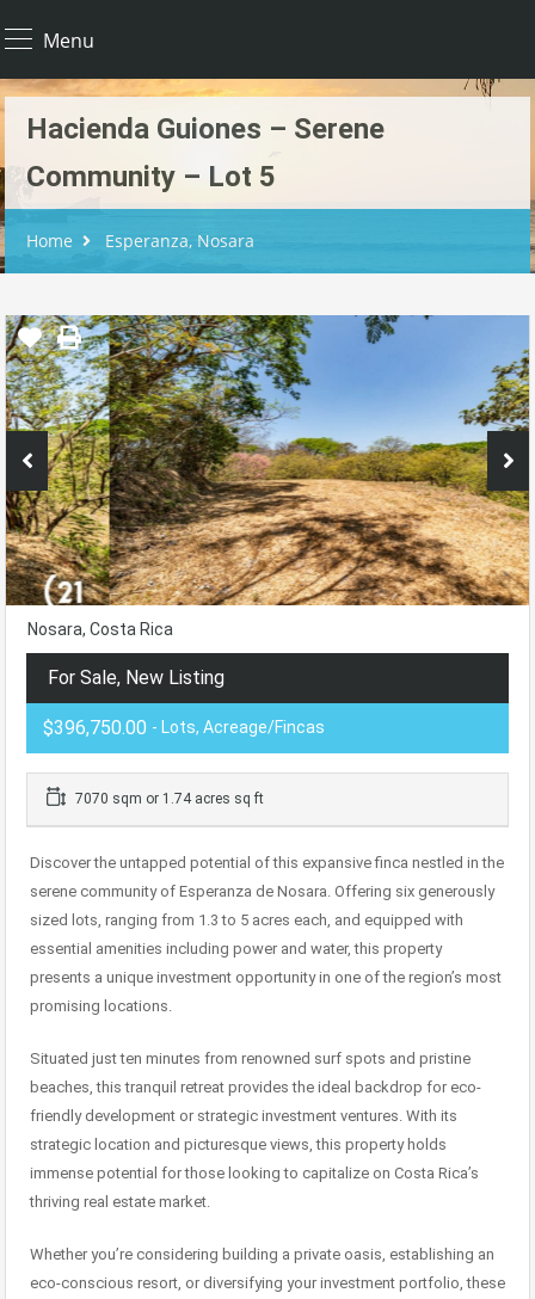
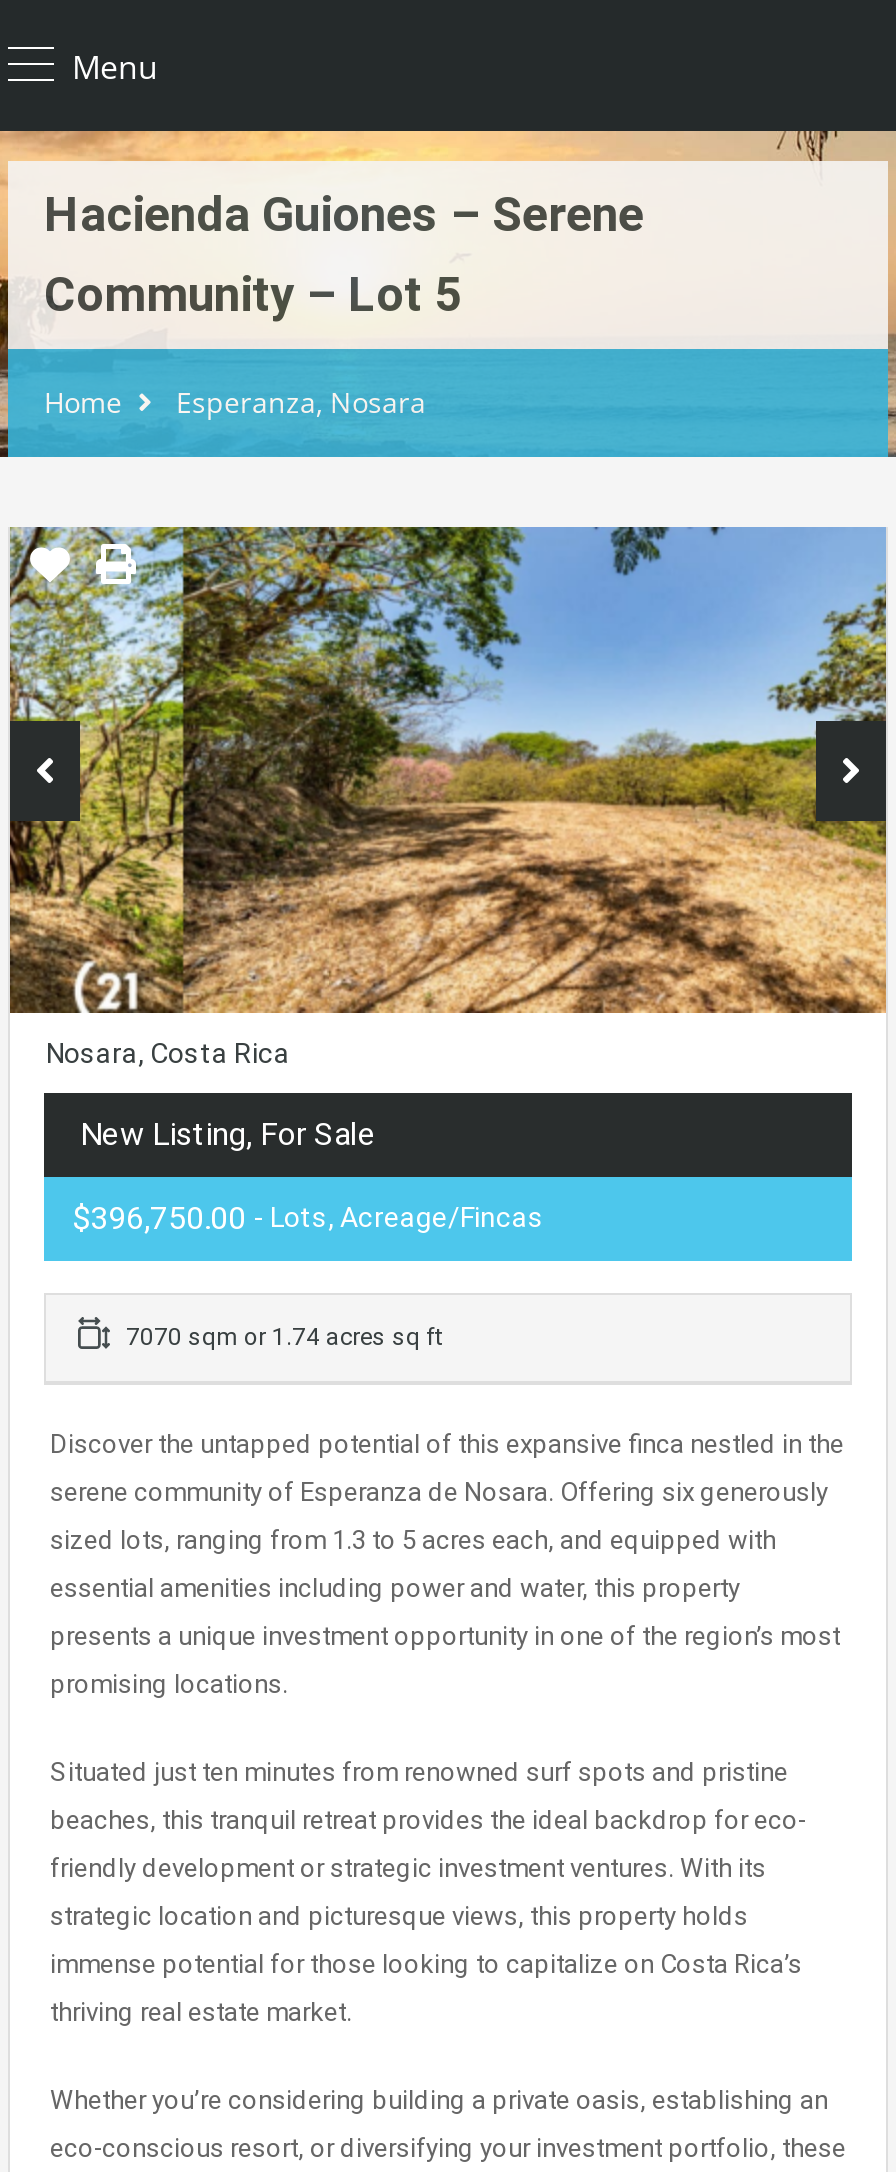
- For Sale, New Listing
+ New Listing, For Sale
